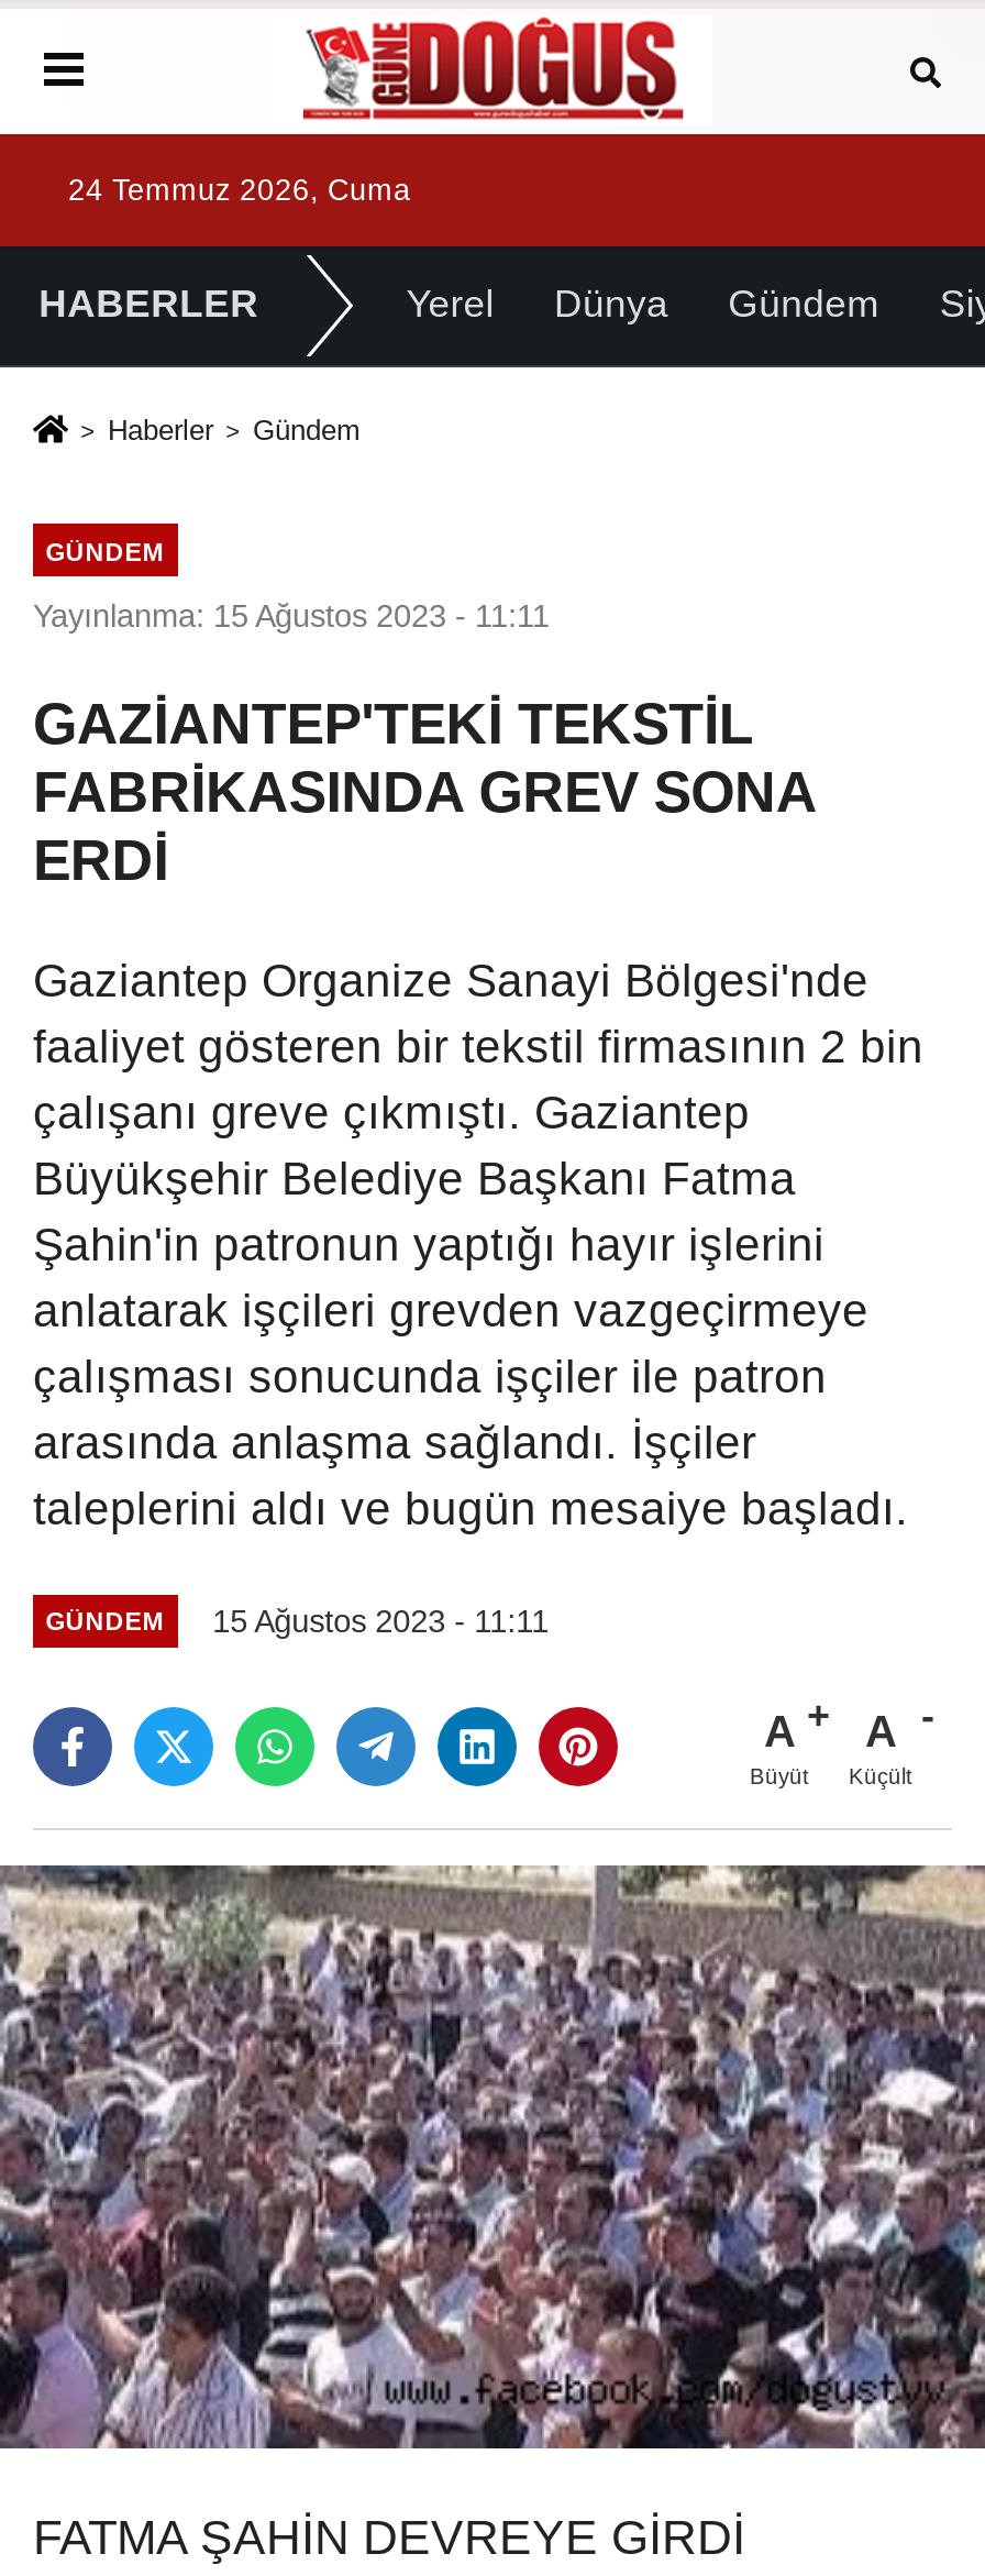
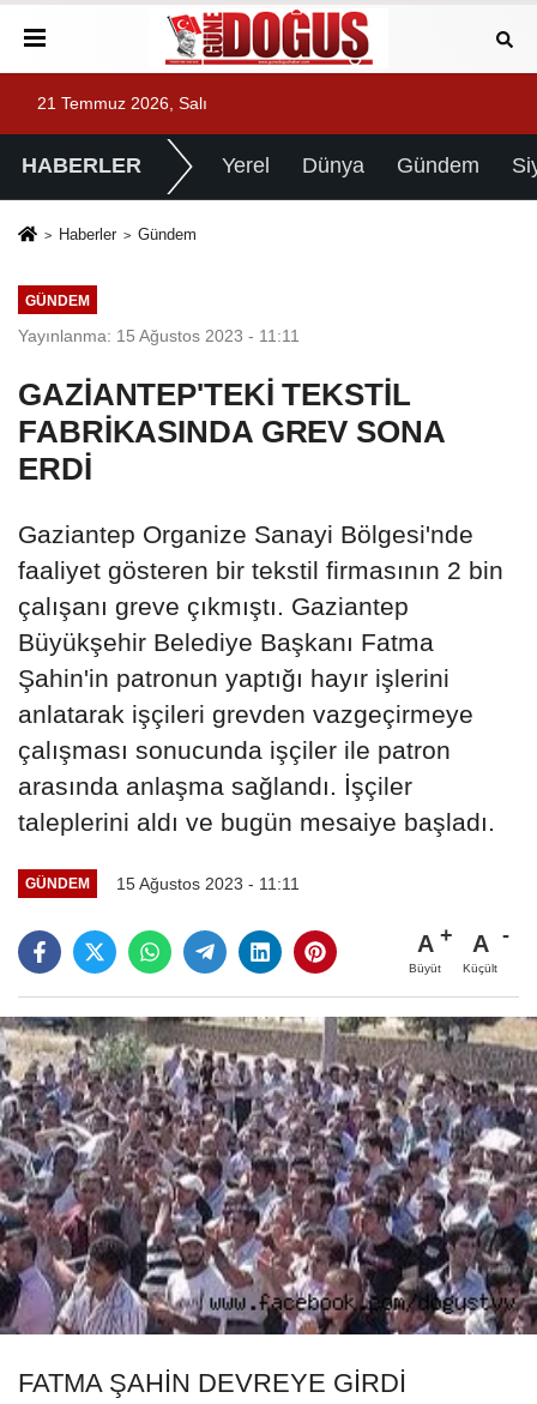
- 24 Temmuz 2026, Cuma
+ 21 Temmuz 2026, Salı
